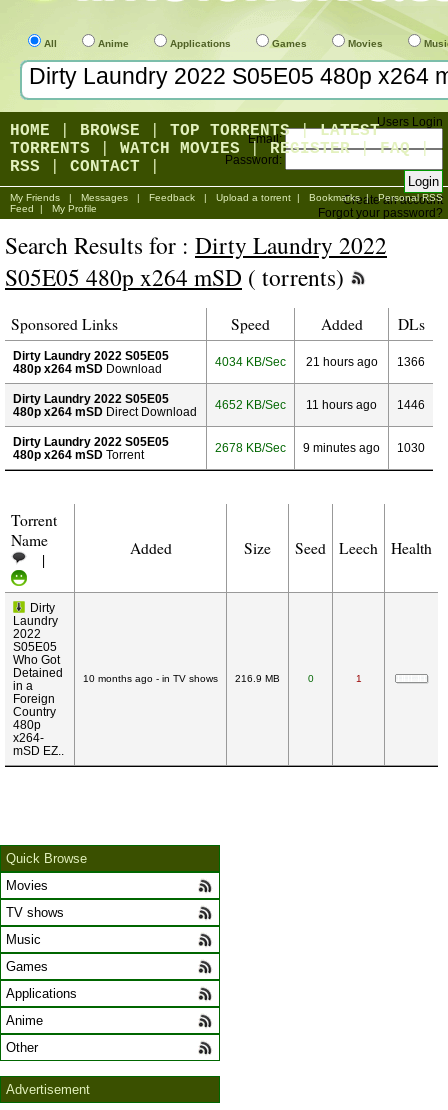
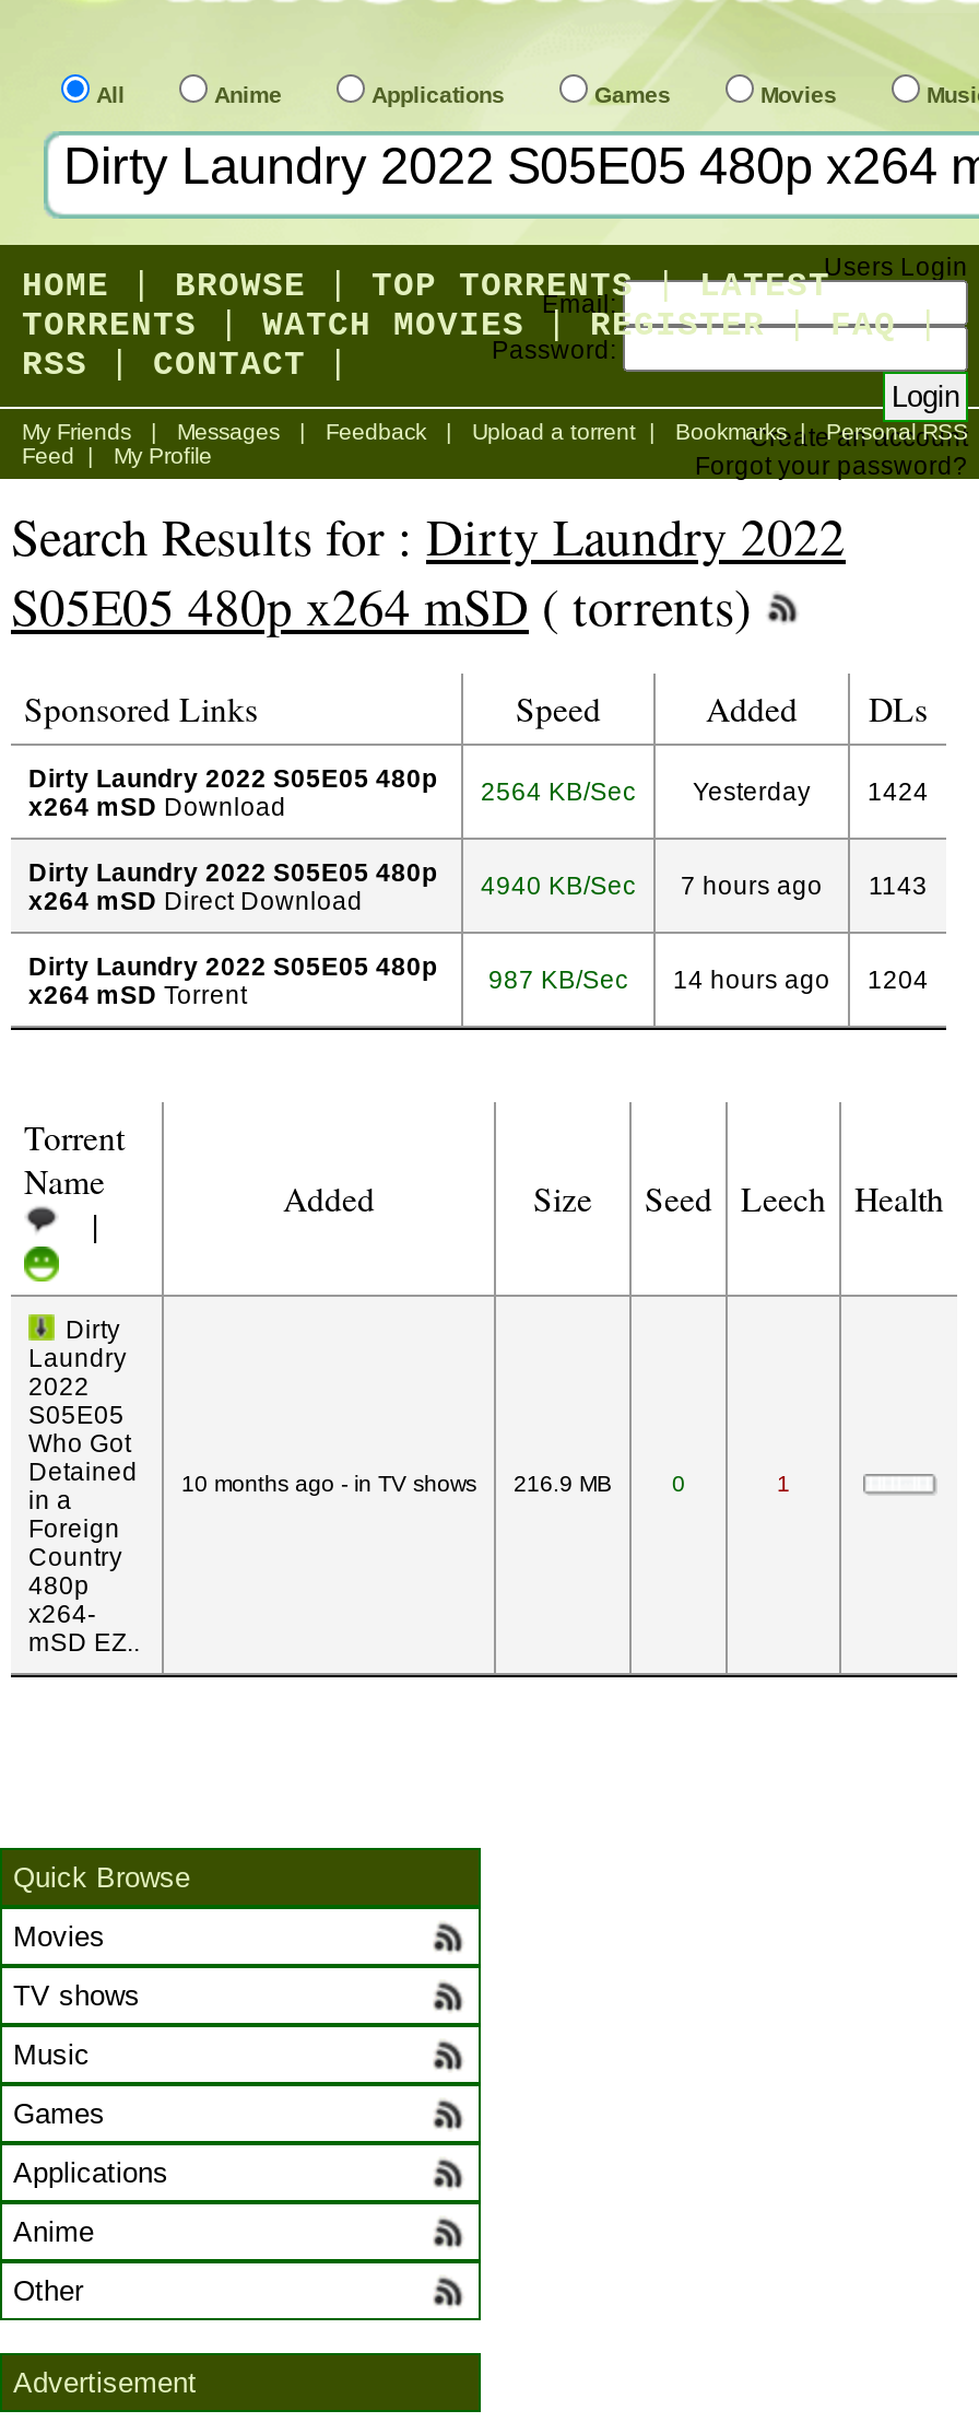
- 4034 KB/Sec
- 21 hours ago
- 1366
+ 2564 KB/Sec
+ Yesterday
+ 1424

- 4652 KB/Sec
- 11 hours ago
- 1446
+ 4940 KB/Sec
+ 7 hours ago
+ 1143

- 2678 KB/Sec
- 9 minutes ago
- 1030
+ 987 KB/Sec
+ 14 hours ago
+ 1204
